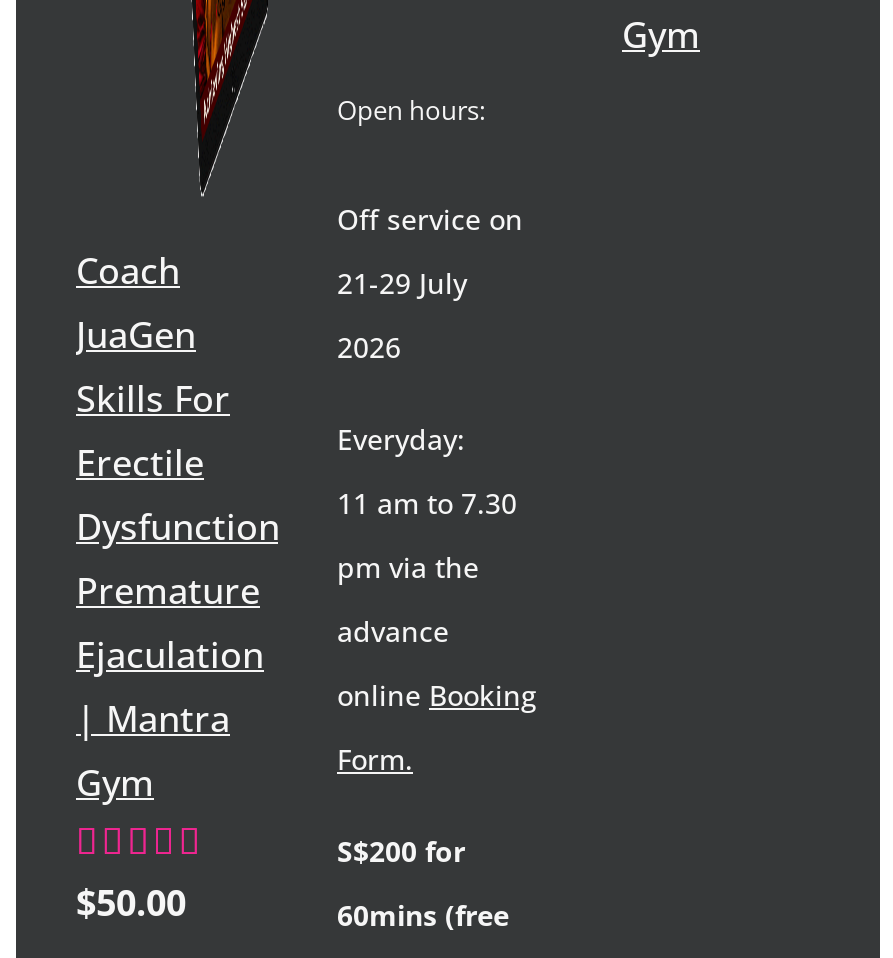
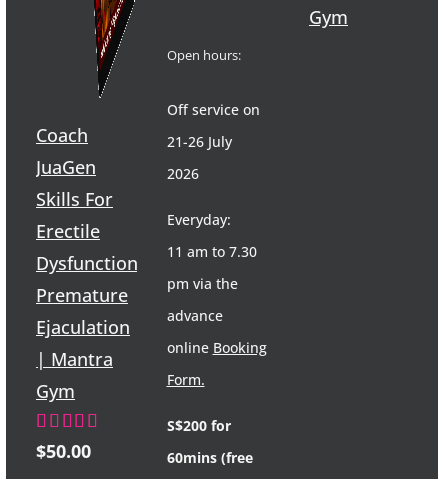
- 21-29 July
+ 21-26 July
